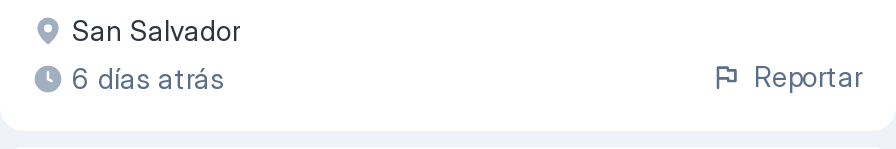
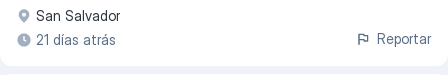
- 6 días atrás
+ 21 días atrás
